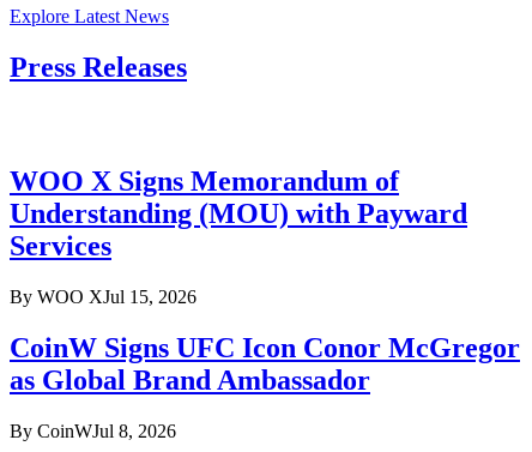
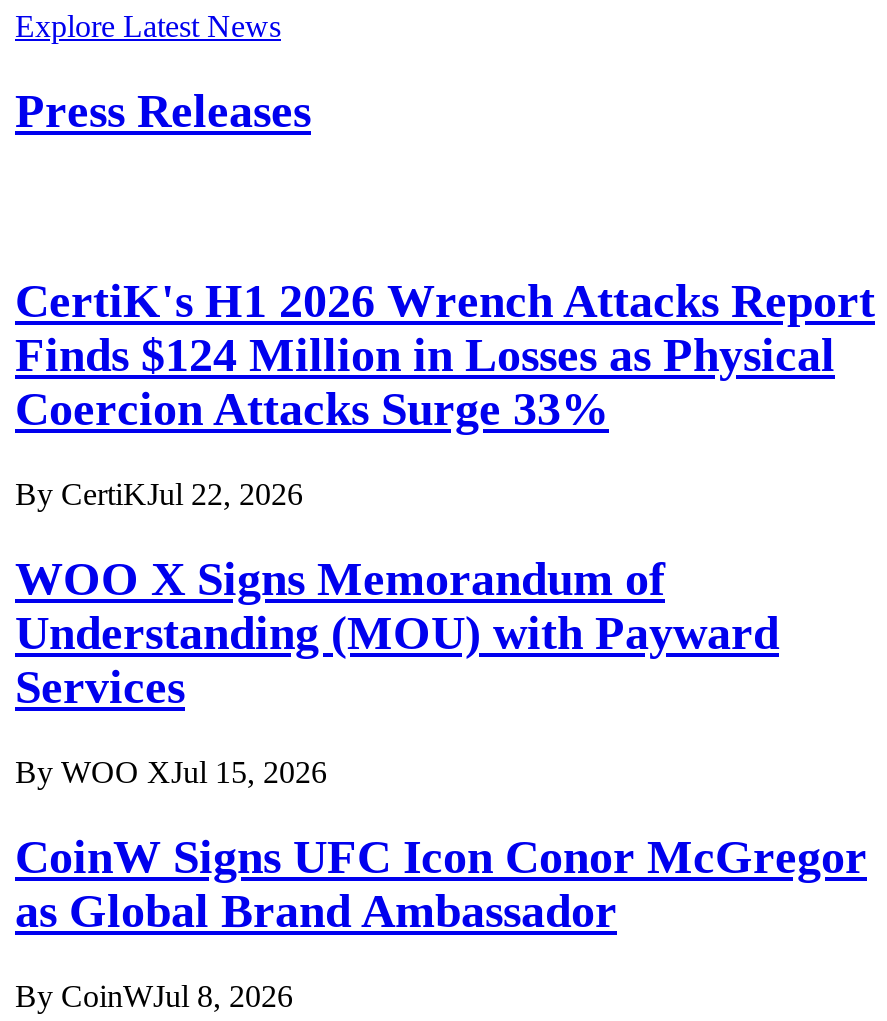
+ CertiK's H1 2026 Wrench Attacks Report
+ Finds $124 Million in Losses as Physical
+ Coercion Attacks Surge 33%
+ By CertiKJul 22, 2026
